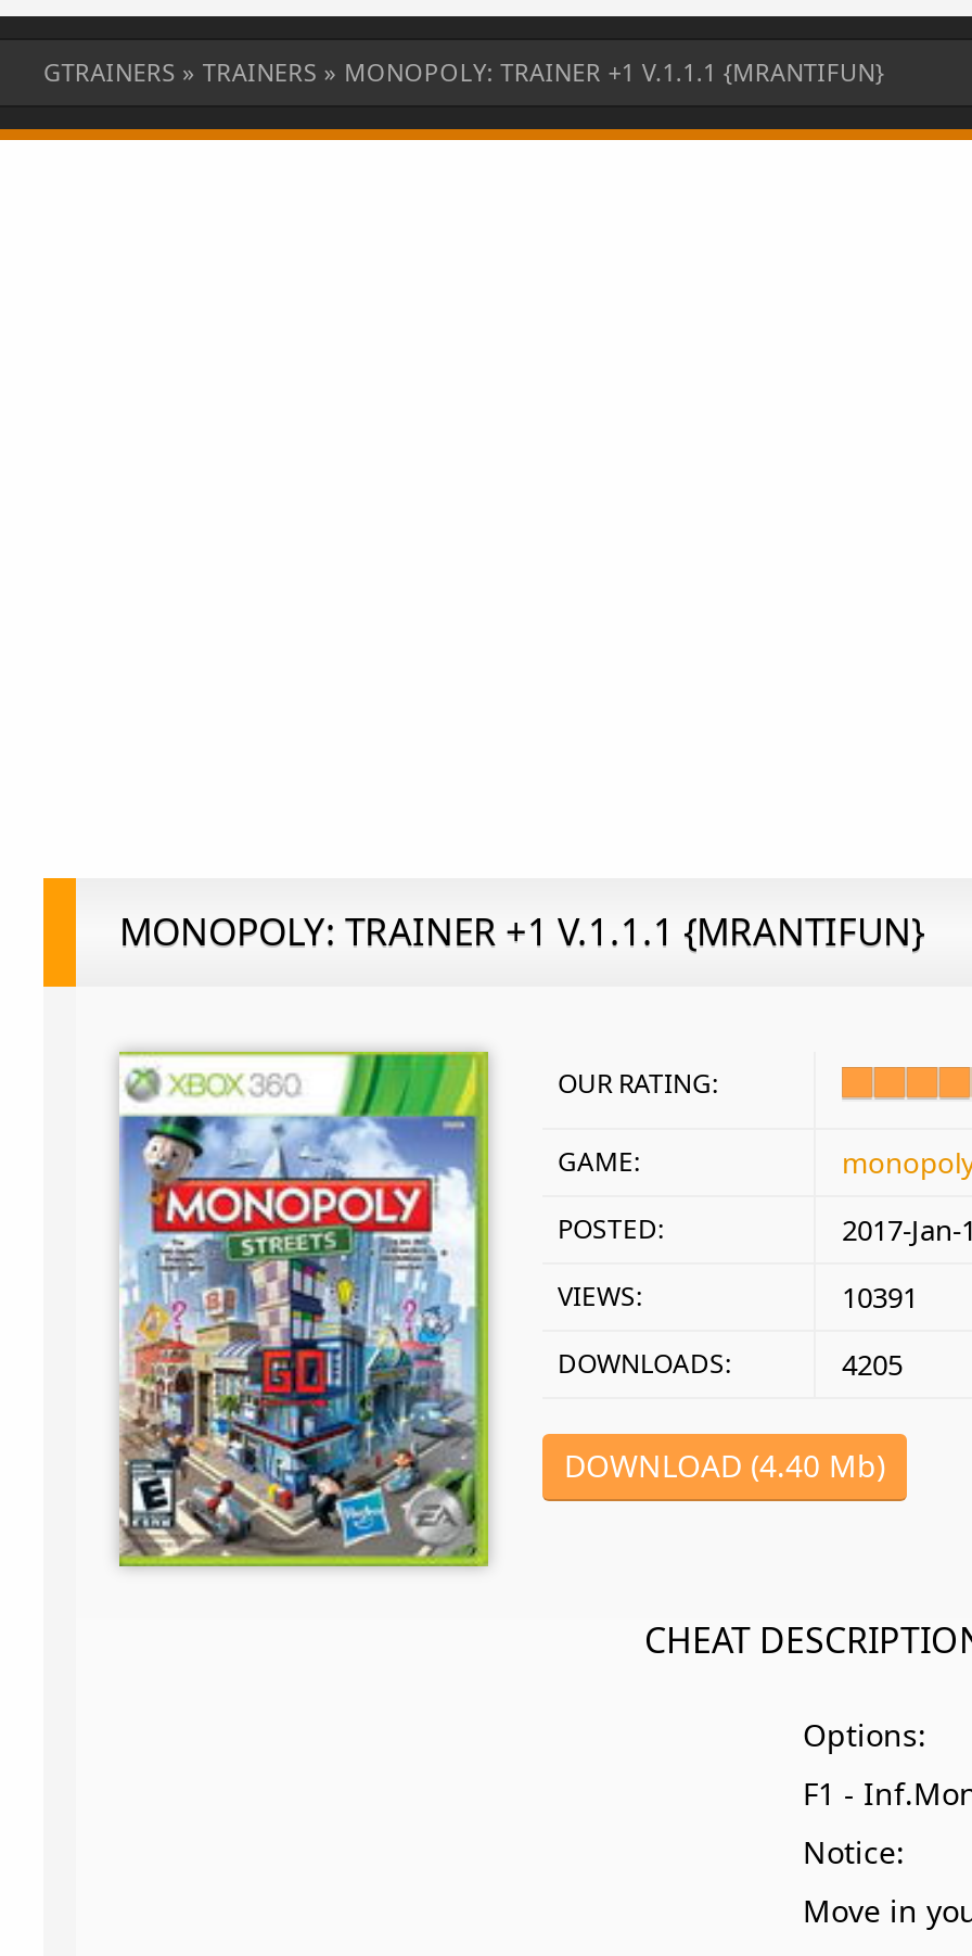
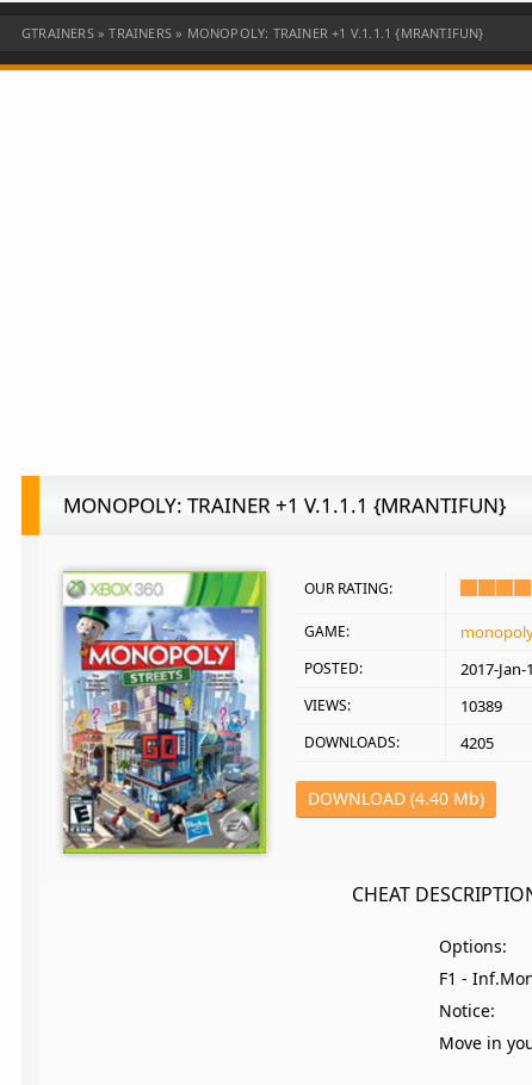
- 10391
+ 10389
